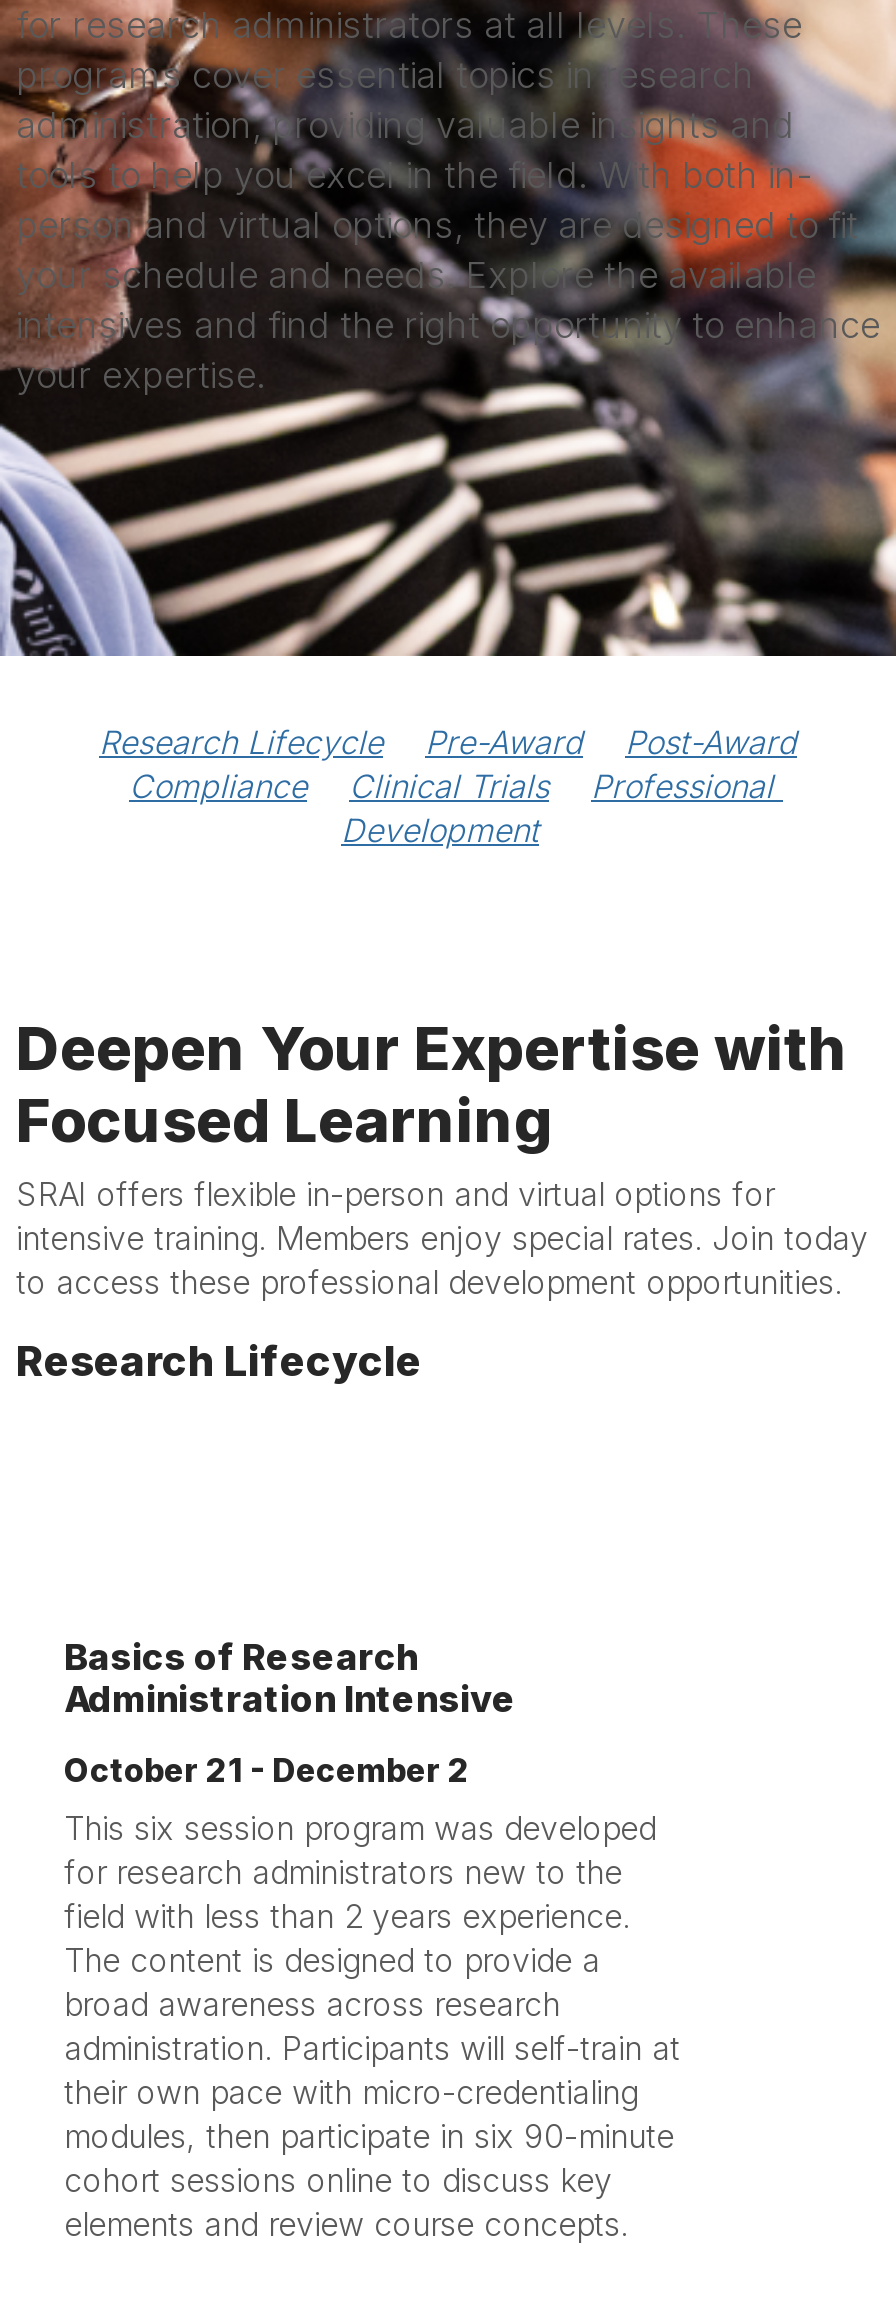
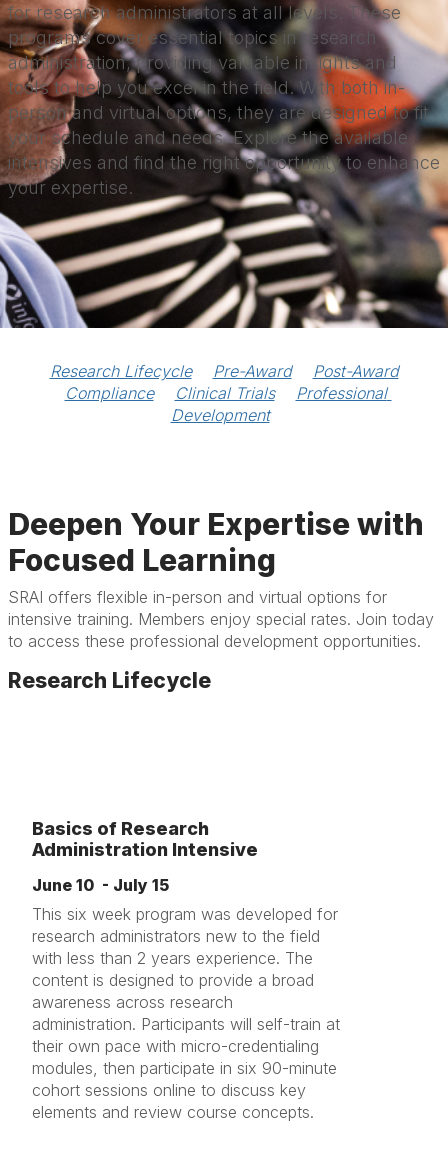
- October 21 - December 2
- This six session program was developed
- for research administrators new to the
- field with less than 2 years experience.
- The content is designed to provide a
- broad awareness across research
+ June 10 - July 15
+ This six week program was developed for
+ research administrators new to the field
+ with less than 2 years experience. The
+ content is designed to provide a broad
+ awareness across research
